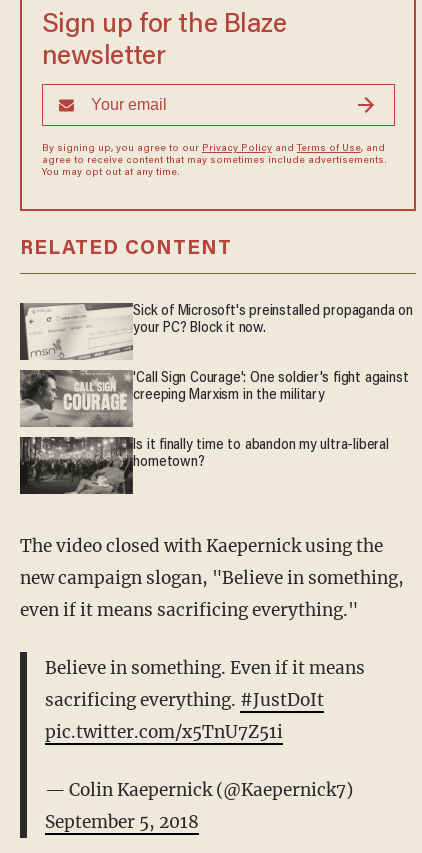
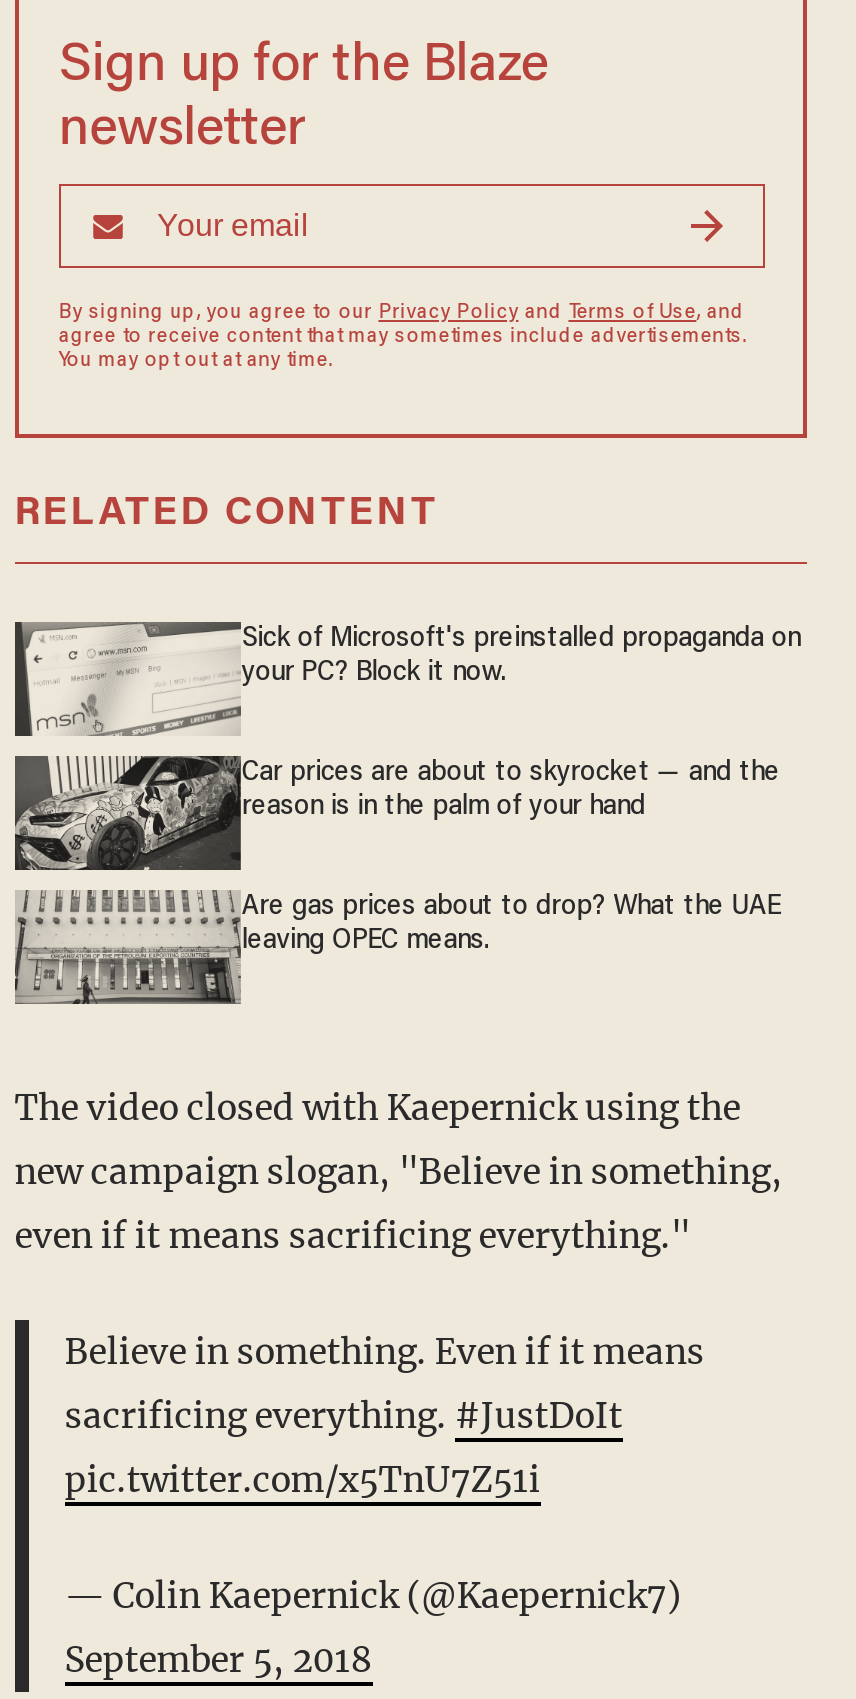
- [image]
- 'Call Sign Courage': One soldier's fight against
- creeping Marxism in the military
+ [image]
+ Car prices are about to skyrocket — and the
+ reason is in the palm of your hand

- [image]
- Is it finally time to abandon my ultra-liberal
- hometown?
+ [image]
+ Are gas prices about to drop? What the UAE
+ leaving OPEC means.
